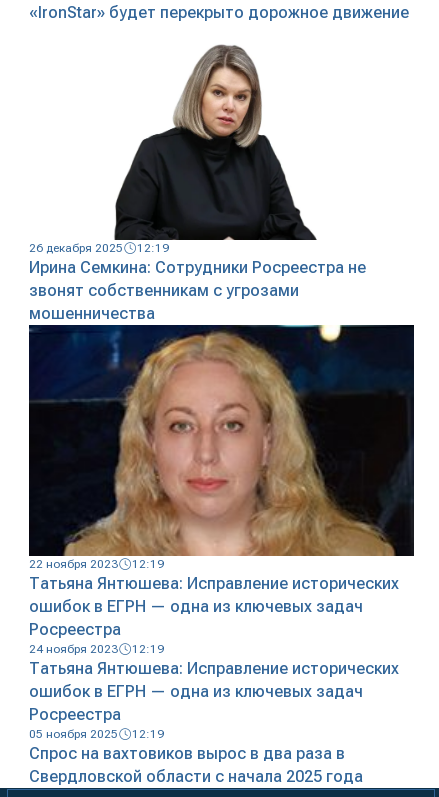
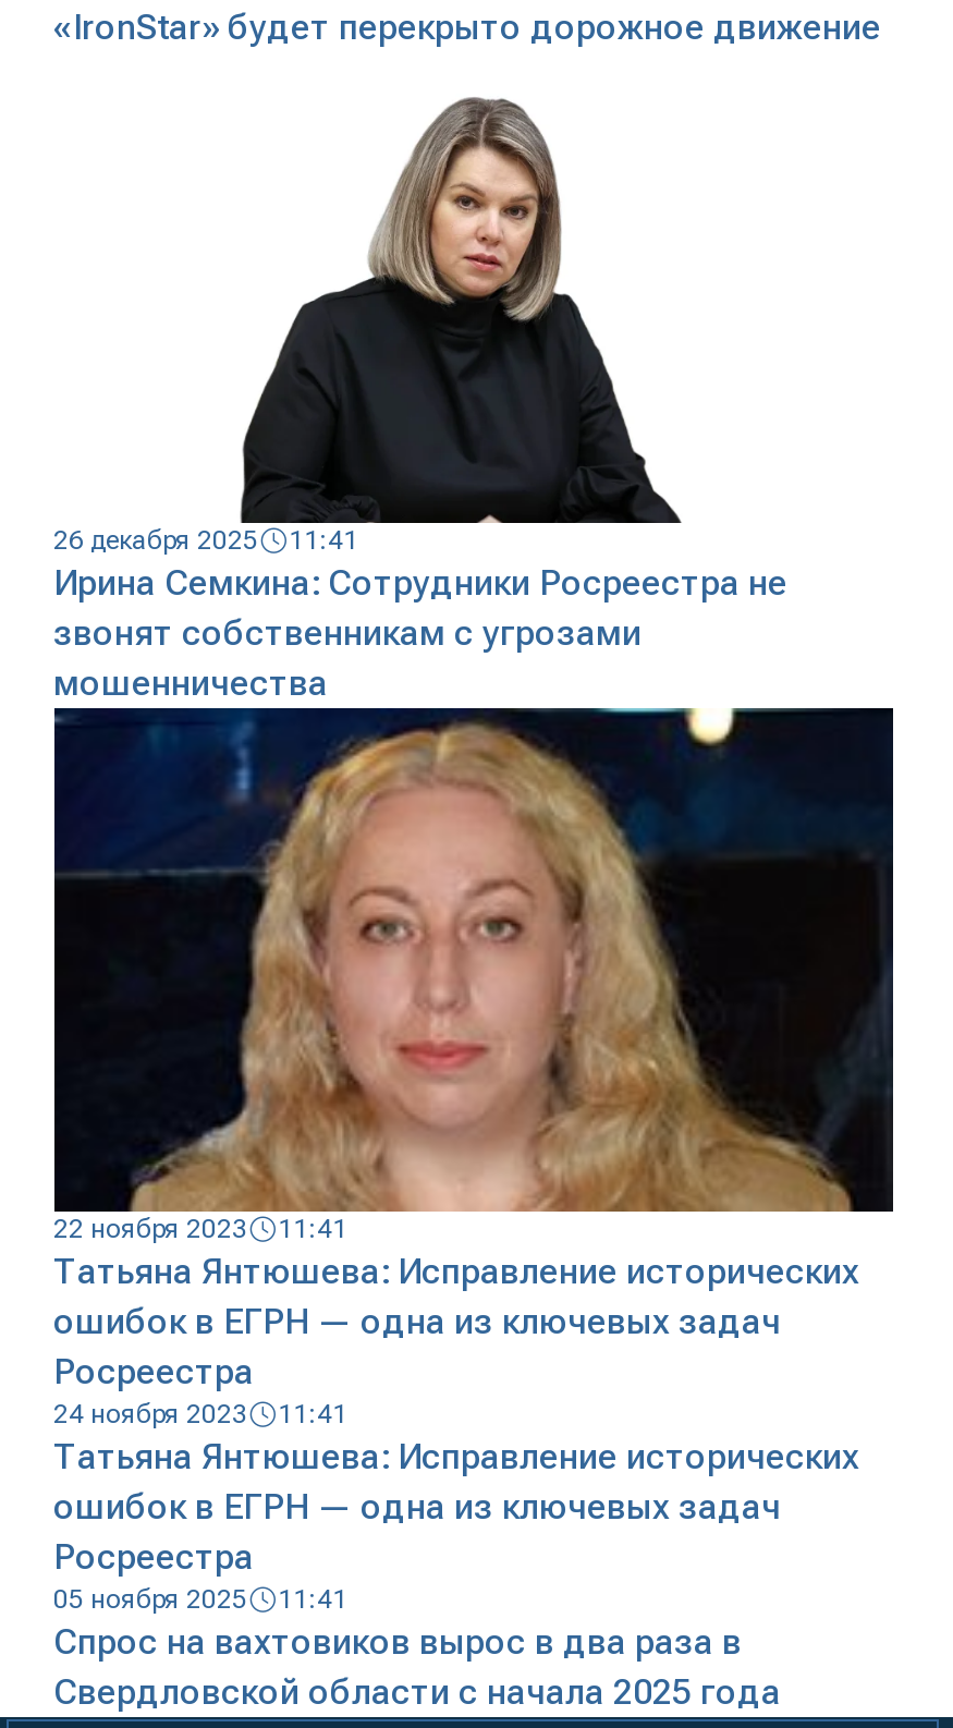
- 26 декабря 2025 12:19
+ 26 декабря 2025 11:41

- 22 ноября 2023 12:19
+ 22 ноября 2023 11:41

- 24 ноября 2023 12:19
+ 24 ноября 2023 11:41

- 05 ноября 2025 12:19
+ 05 ноября 2025 11:41
